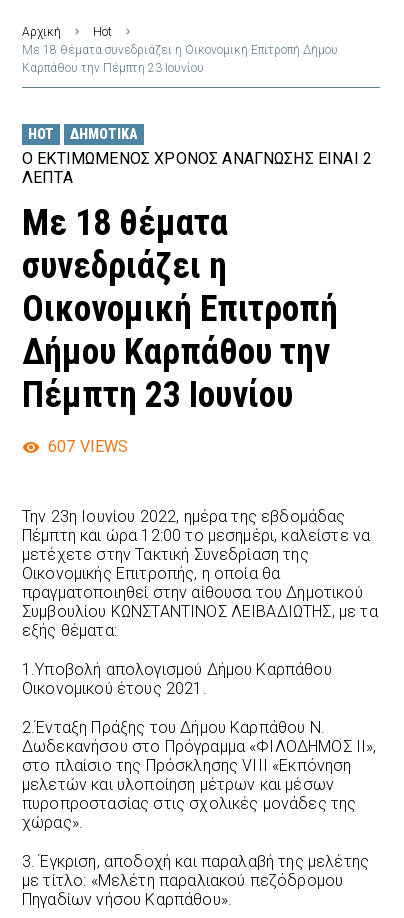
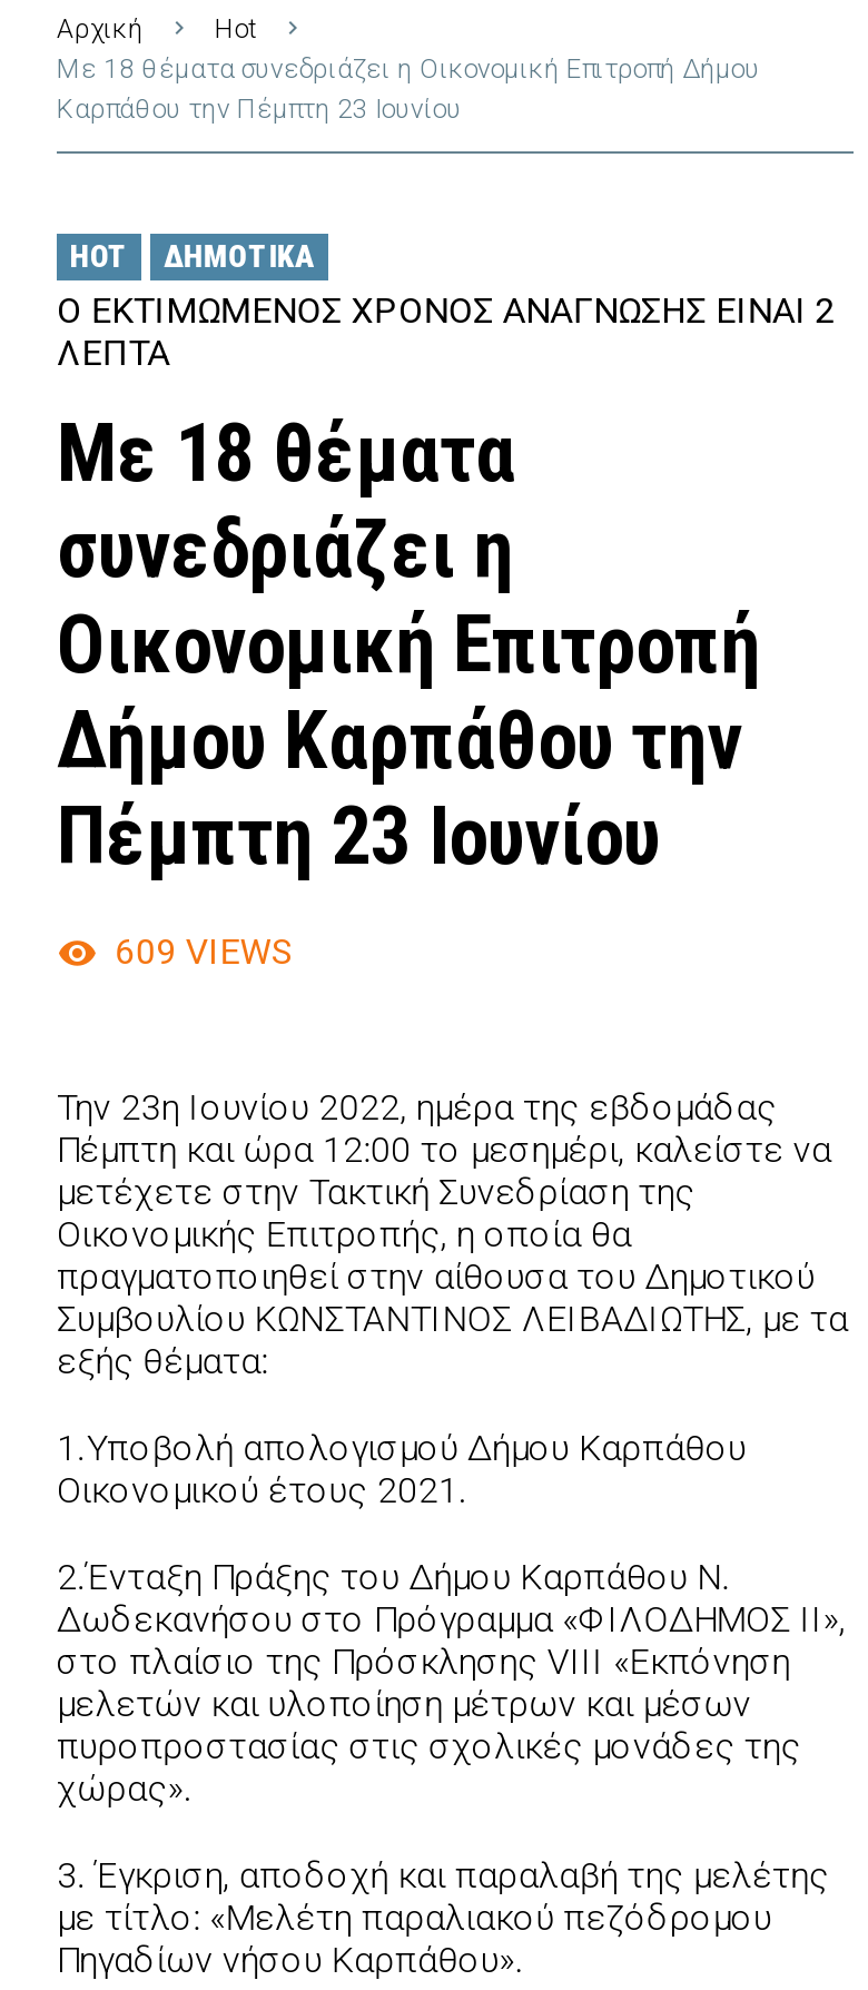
- 607 VIEWS
+ 609 VIEWS
